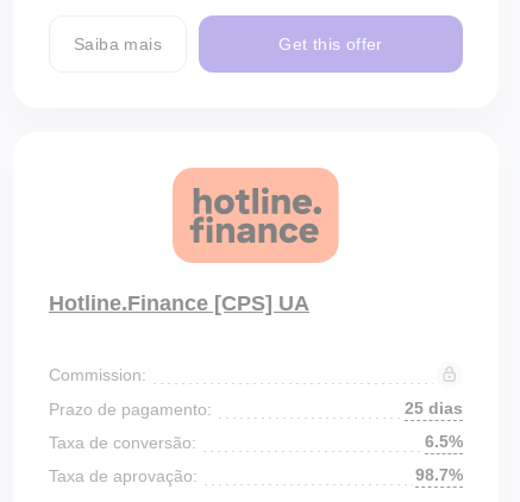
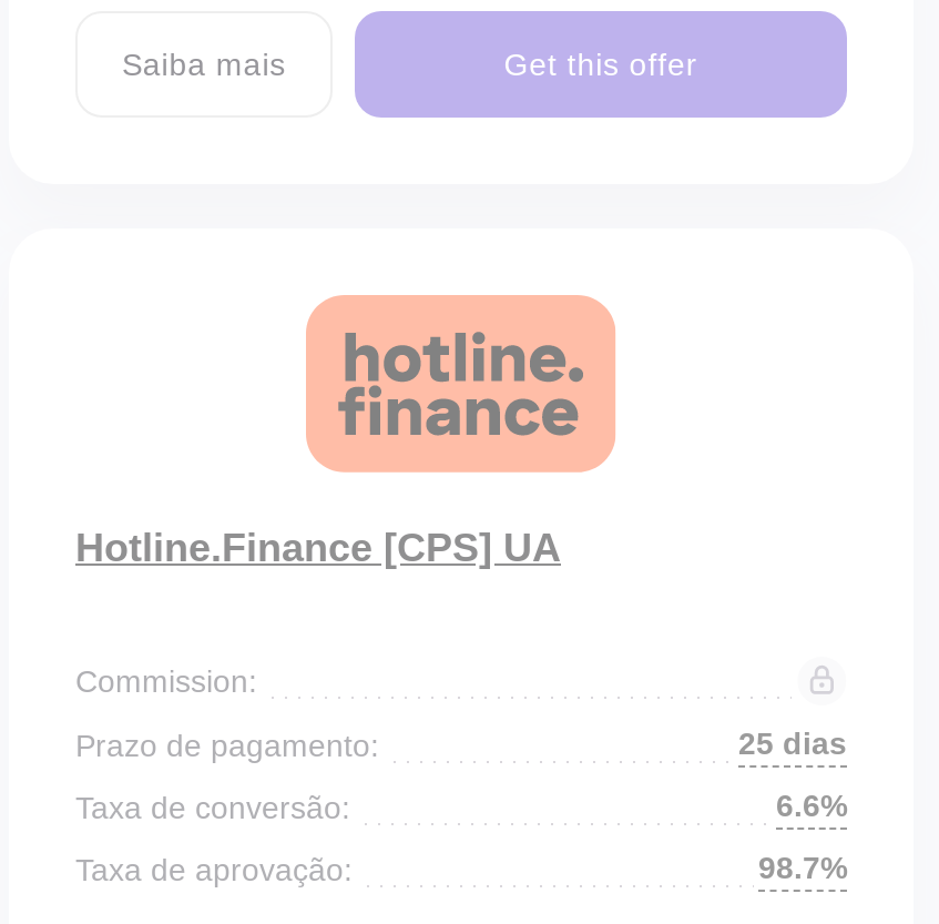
- 6.5%
+ 6.6%
